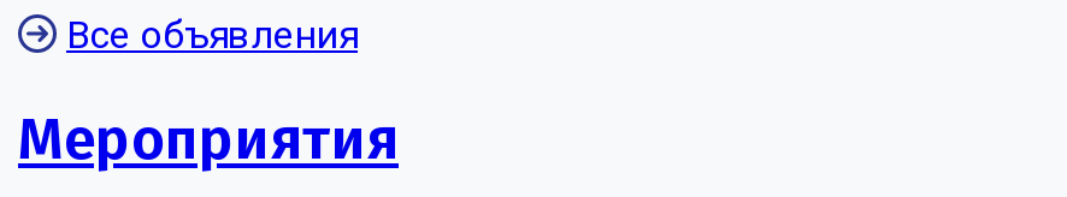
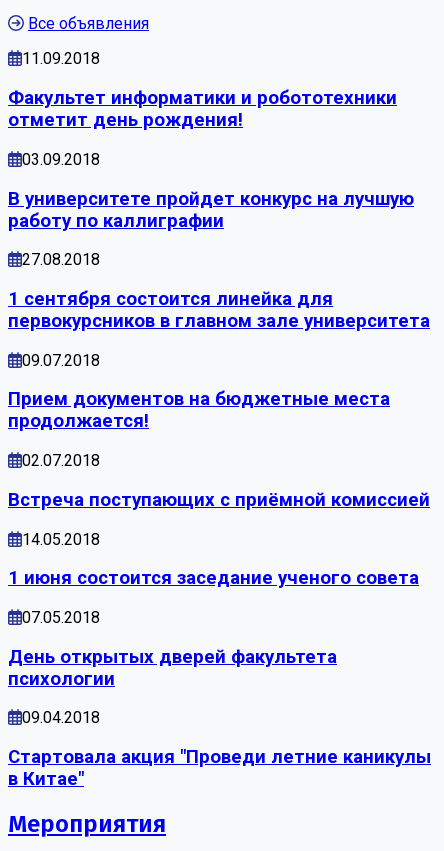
+ 11.09.2018
+ Факультет информатики и робототехники
+ отметит день рождения!
+ 03.09.2018
+ В университете пройдет конкурс на лучшую
+ работу по каллиграфии
+ 27.08.2018
+ 1 сентября состоится линейка для
+ первокурсников в главном зале университета
+ 09.07.2018
+ Прием документов на бюджетные места
+ продолжается!
+ 02.07.2018
+ Встреча поступающих с приёмной комиссией
+ 14.05.2018
+ 1 июня состоится заседание ученого совета
+ 07.05.2018
+ День открытых дверей факультета
+ психологии
+ 09.04.2018
+ Стартовала акция "Проведи летние каникулы
+ в Китае"
